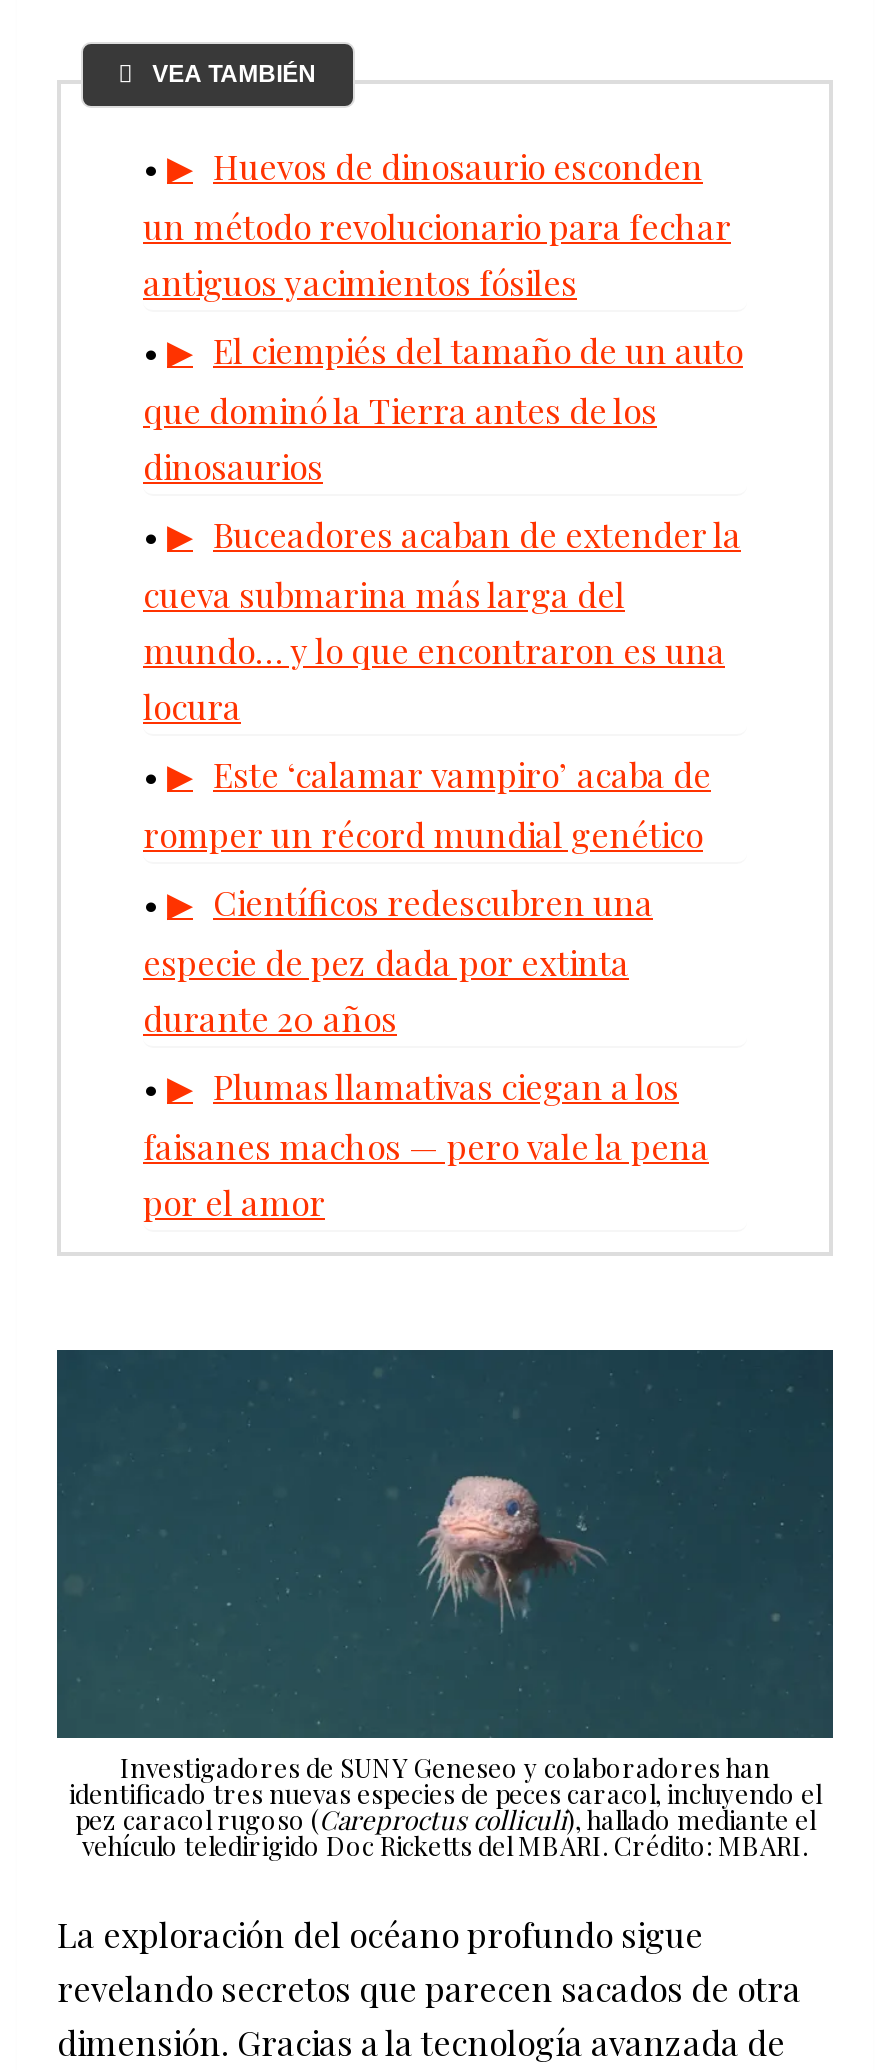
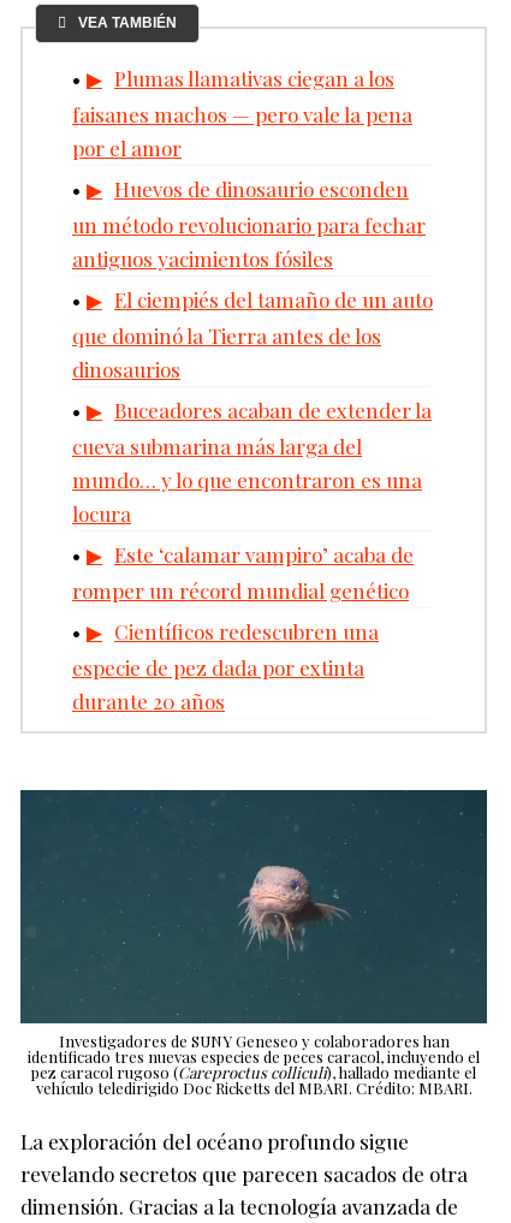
moved down: Huevos de dinosaurio esconden | un método revolucionario para fechar | antiguos yacimientos fósiles | ... | especie de pez dada por extinta | durante 20 años

moved up: Plumas llamativas ciegan a los | faisanes machos — pero vale la pena | por el amor
